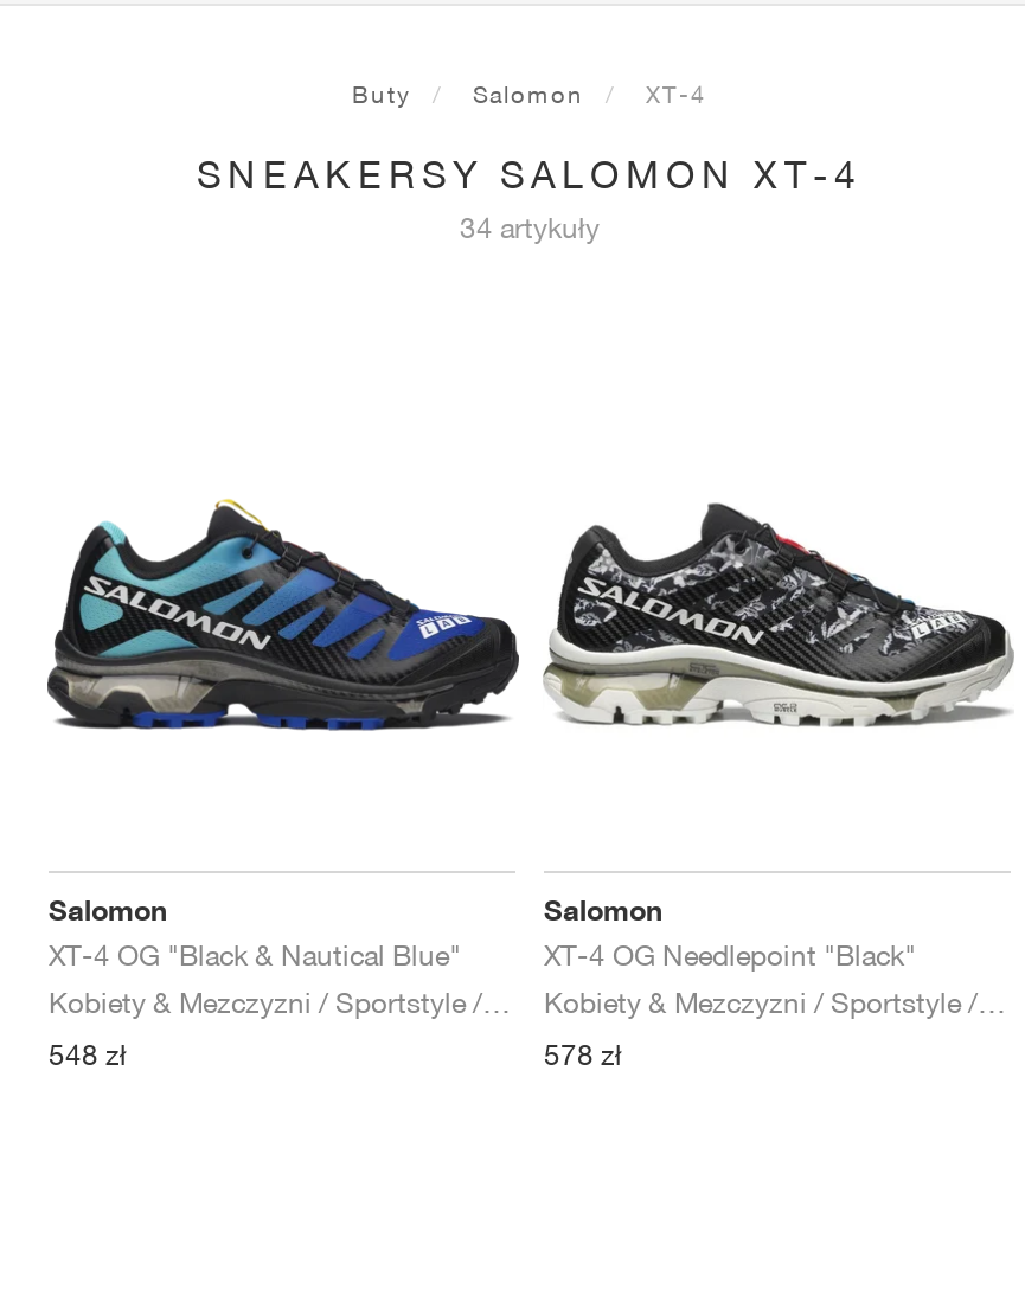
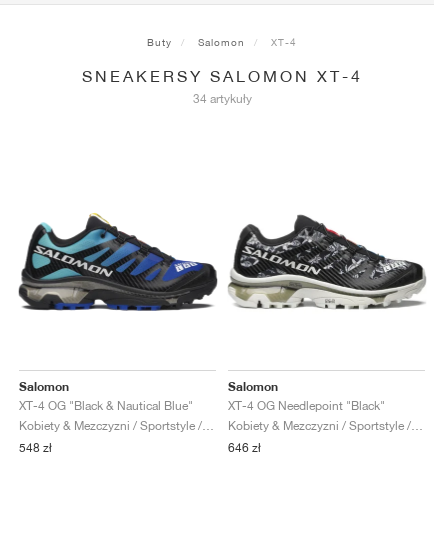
- 578 zł
+ 646 zł
